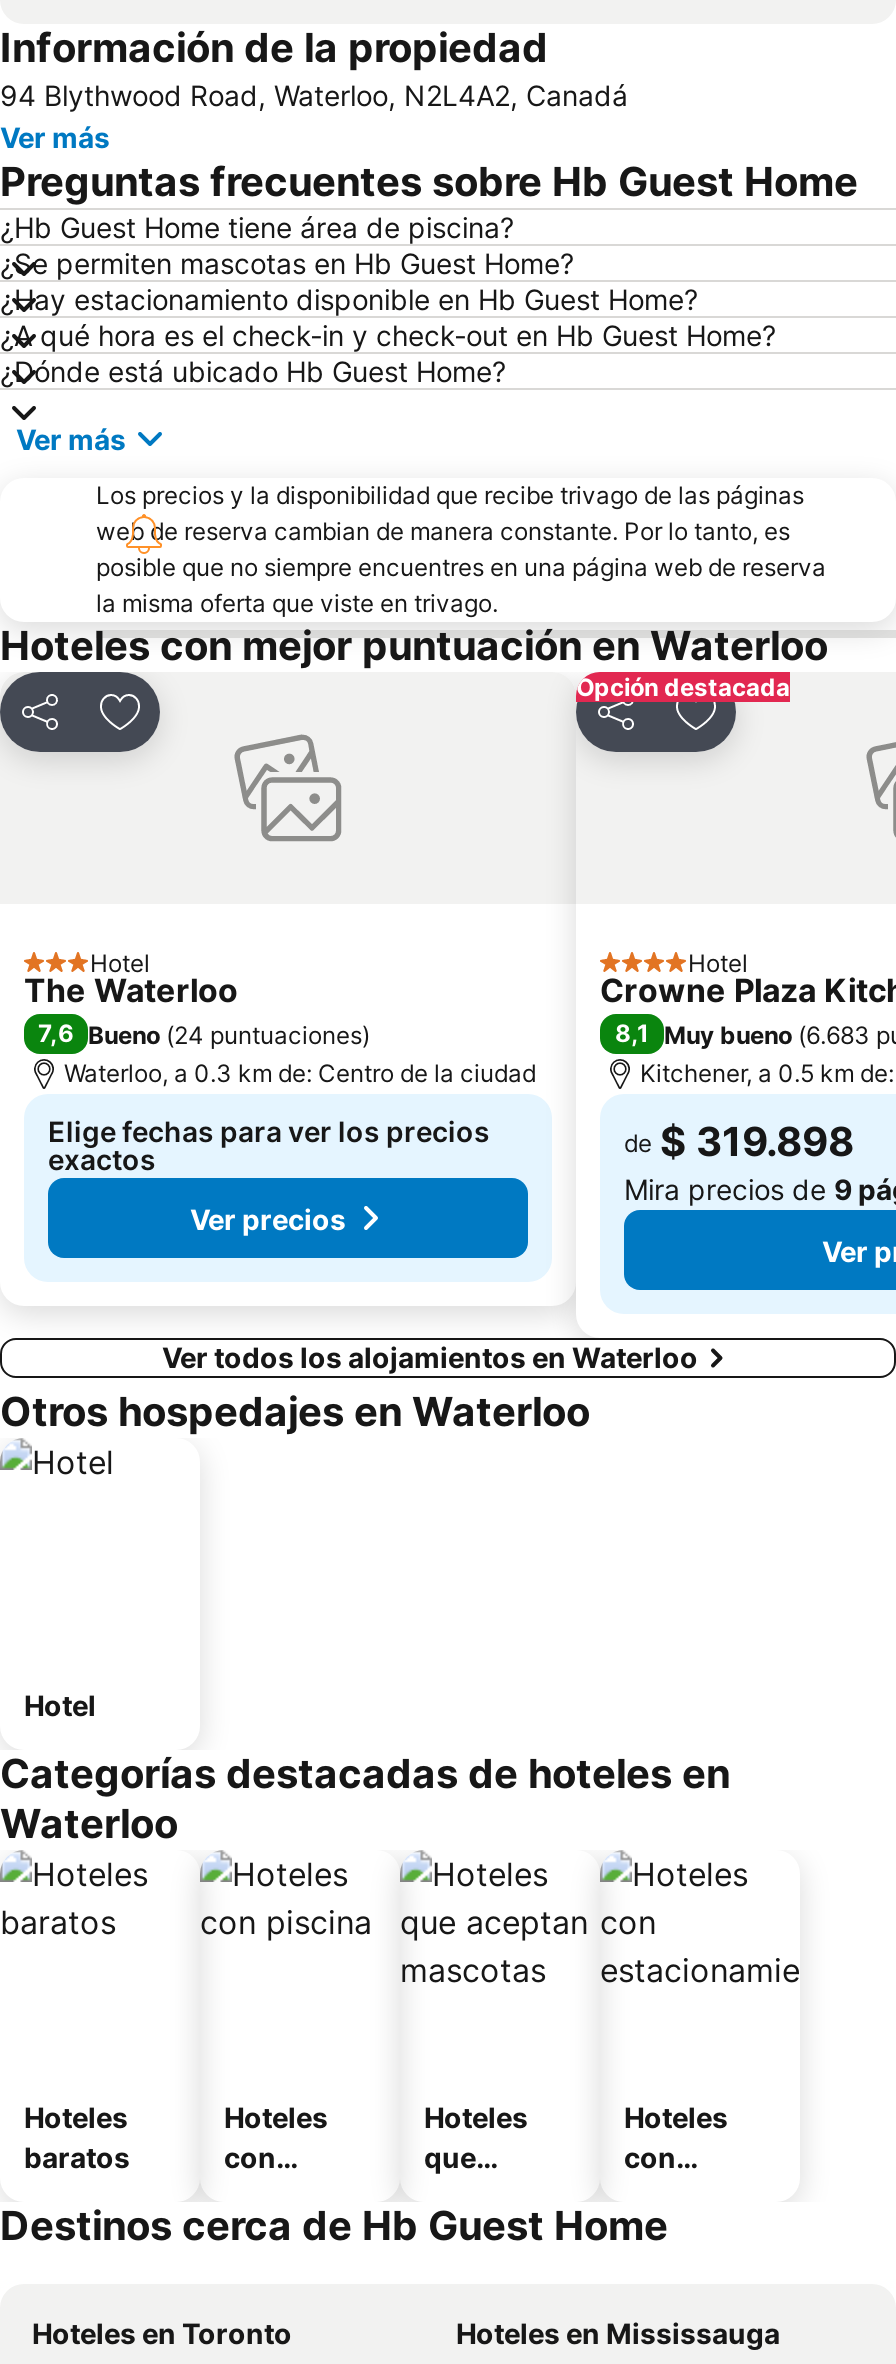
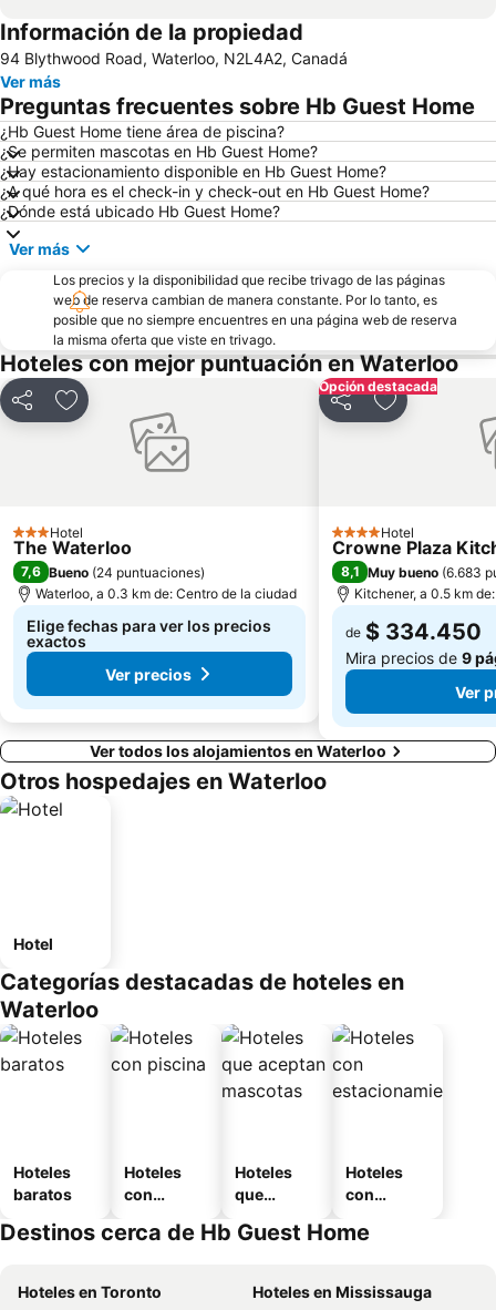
- de $ 319.898
+ de $ 334.450
